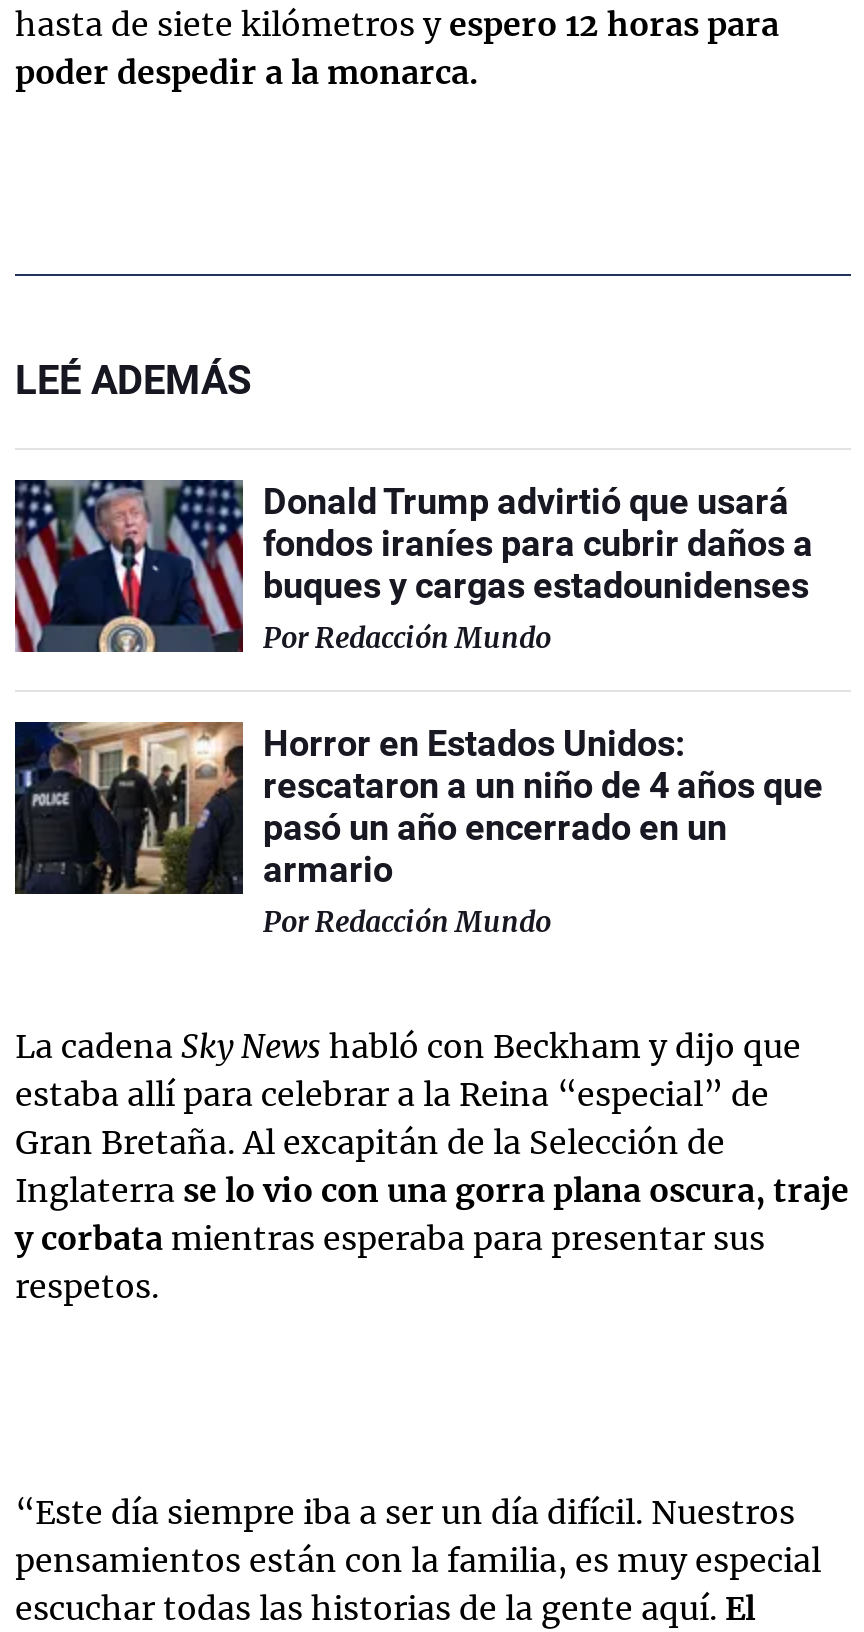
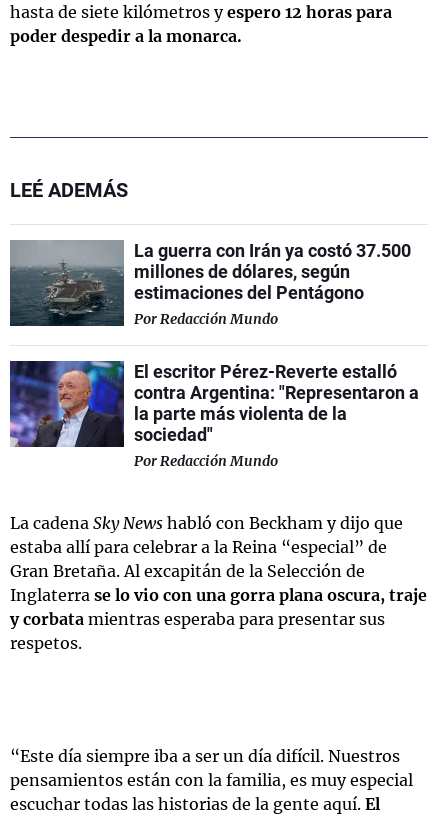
- [image]
- Donald Trump advirtió que usará
- fondos iraníes para cubrir daños a
- buques y cargas estadounidenses
+ [image]
+ La guerra con Irán ya costó 37.500
+ millones de dólares, según
+ estimaciones del Pentágono

- [image]
- Horror en Estados Unidos:
- rescataron a un niño de 4 años que
- pasó un año encerrado en un
- armario
+ [image]
+ El escritor Pérez-Reverte estalló
+ contra Argentina: "Representaron a
+ la parte más violenta de la
+ sociedad"
